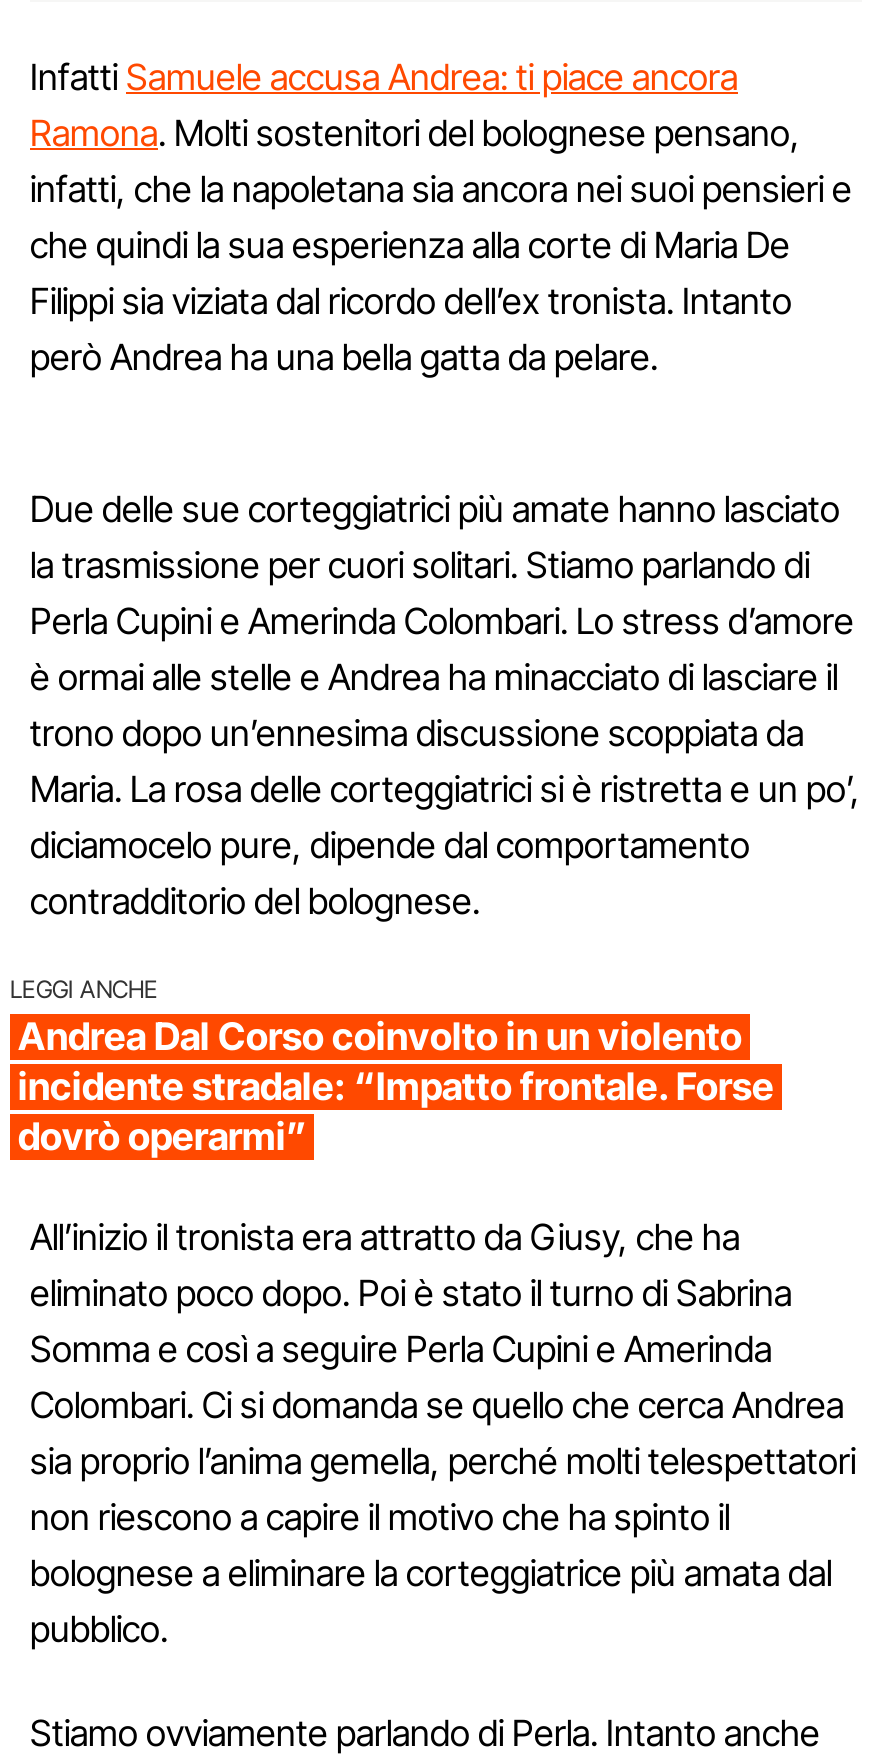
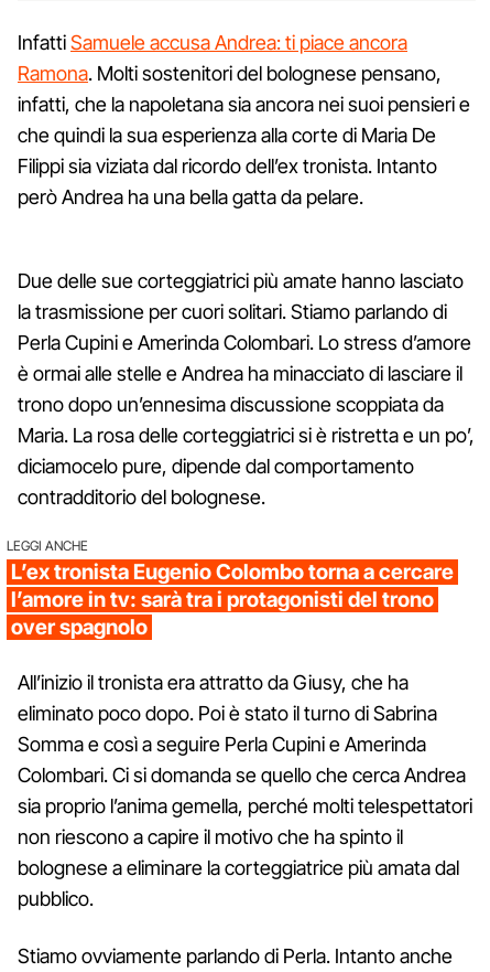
- Andrea Dal Corso coinvolto in un violento
- incidente stradale: “Impatto frontale. Forse
- dovrò operarmi”
+ L’ex tronista Eugenio Colombo torna a cercare
+ l’amore in tv: sarà tra i protagonisti del trono
+ over spagnolo
